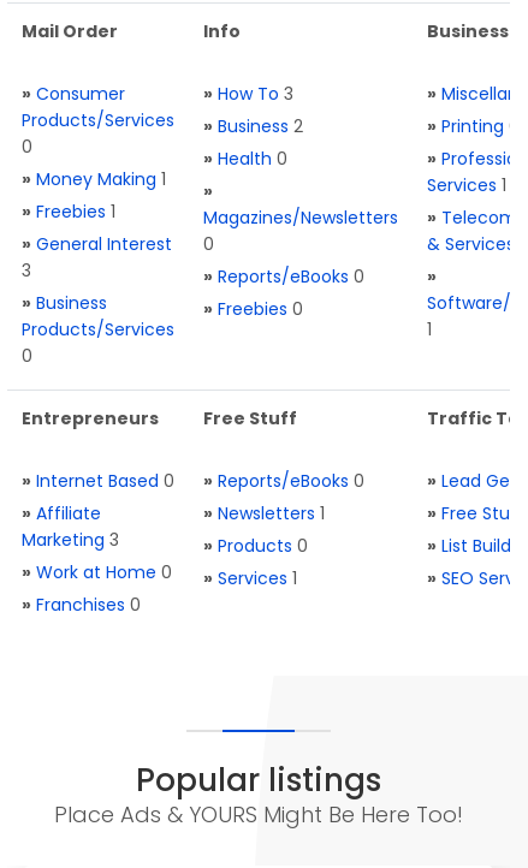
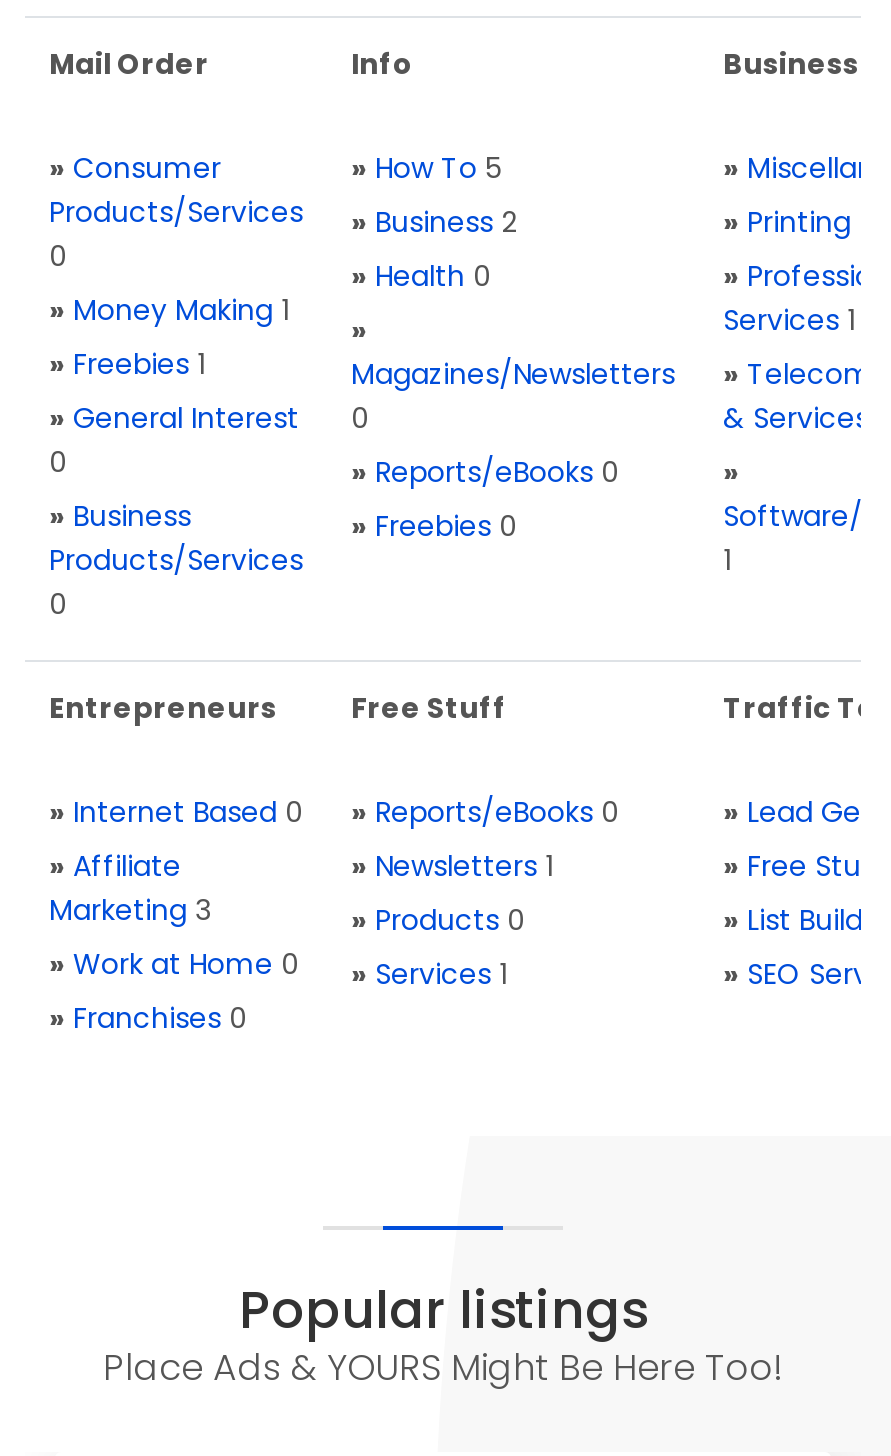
- » How To 3
+ » How To 5

- 3
+ 0
